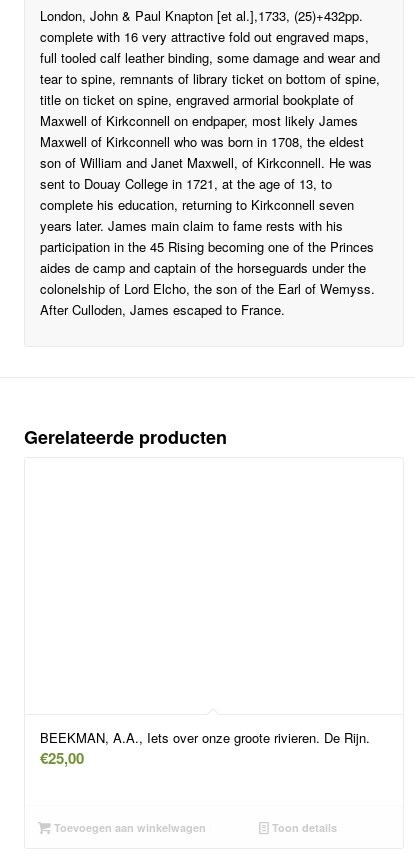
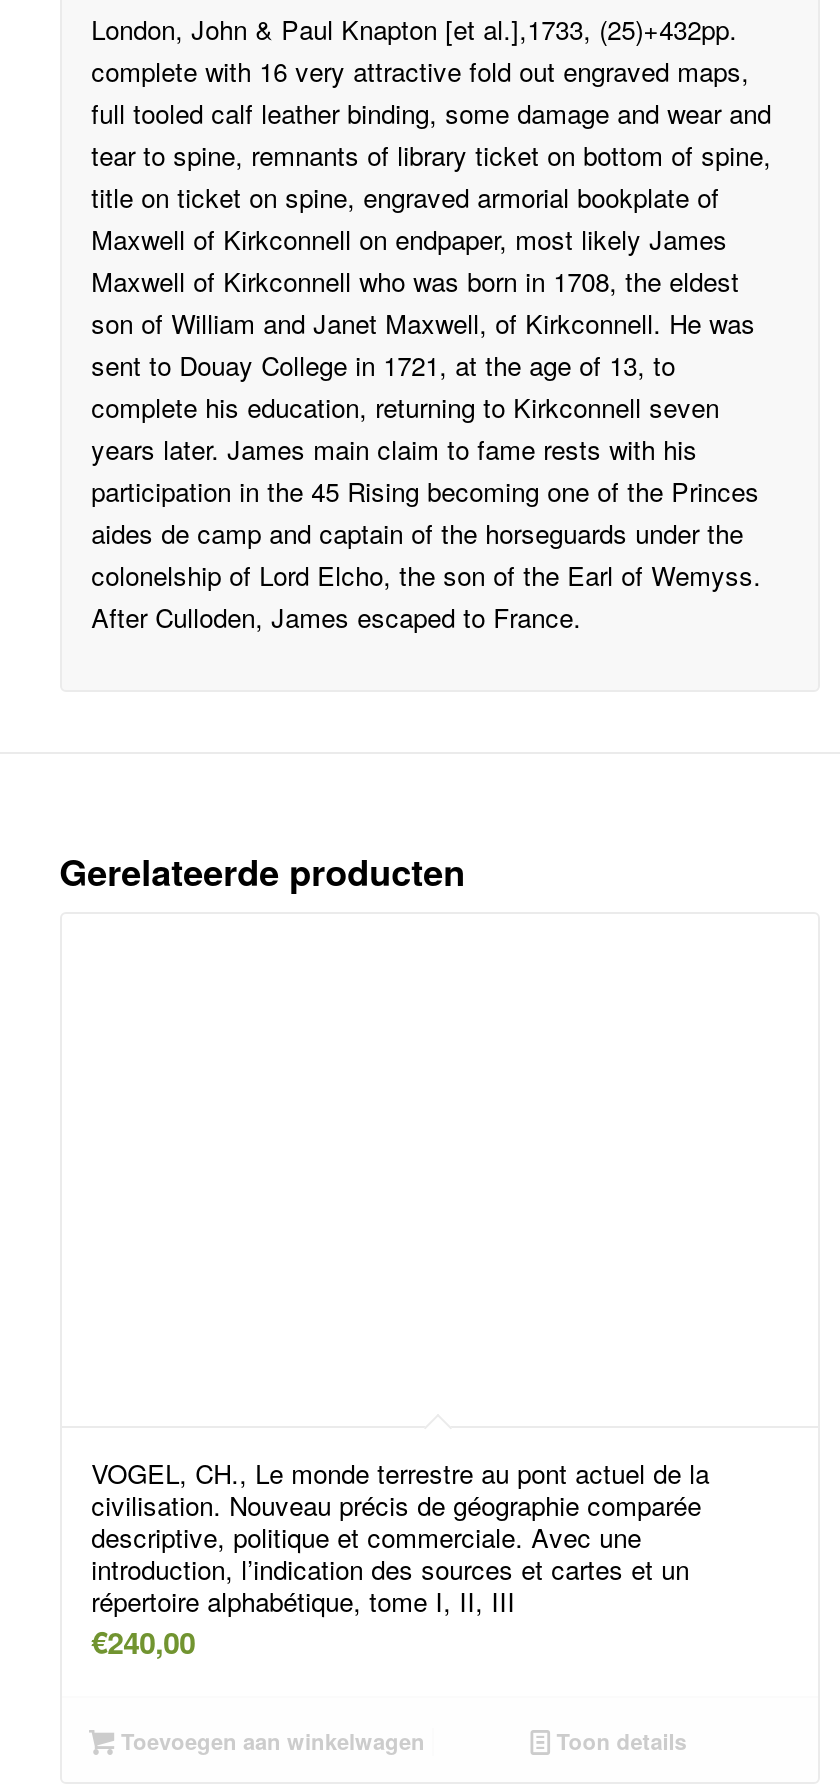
- BEEKMAN, A.A., Iets over onze groote rivieren. De Rijn.
- €25,00
+ VOGEL, CH., Le monde terrestre au pont actuel de la
+ civilisation. Nouveau précis de géographie comparée
+ descriptive, politique et commerciale. Avec une
+ introduction, l’indication des sources et cartes et un
+ répertoire alphabétique, tome I, II, III
+ €240,00
